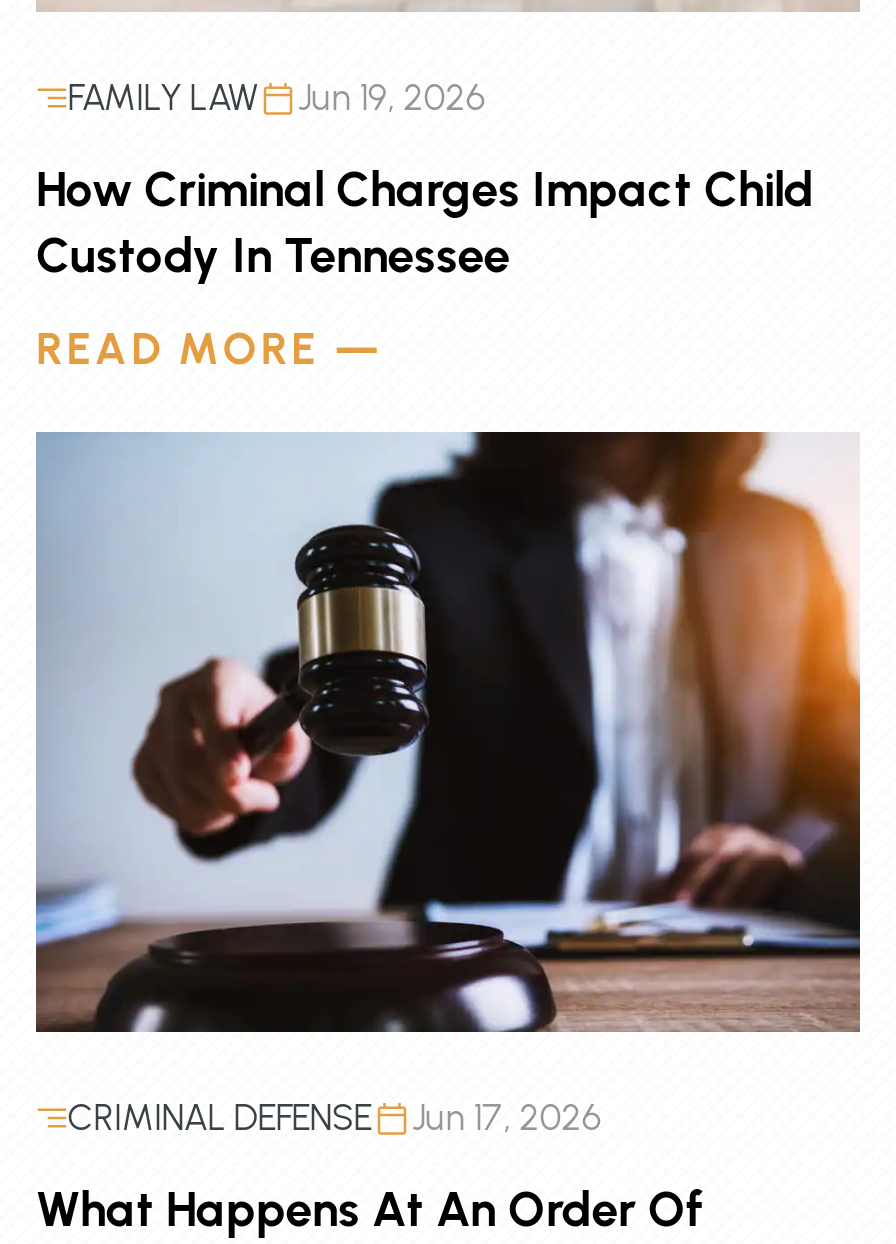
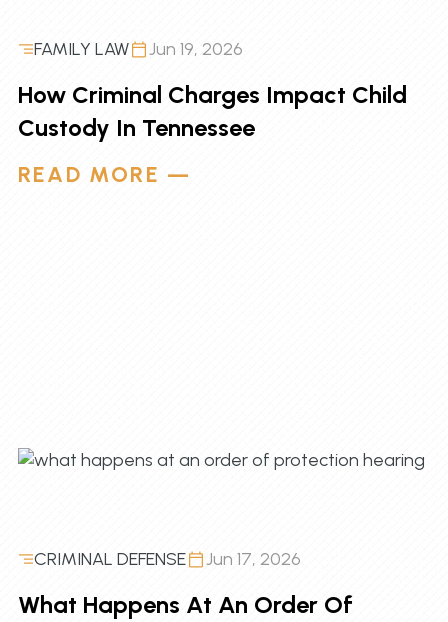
- [image]
